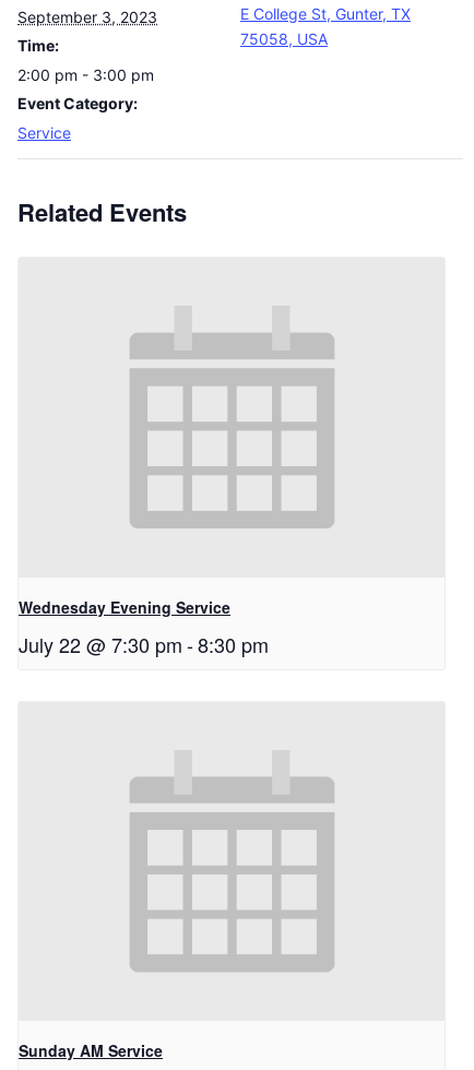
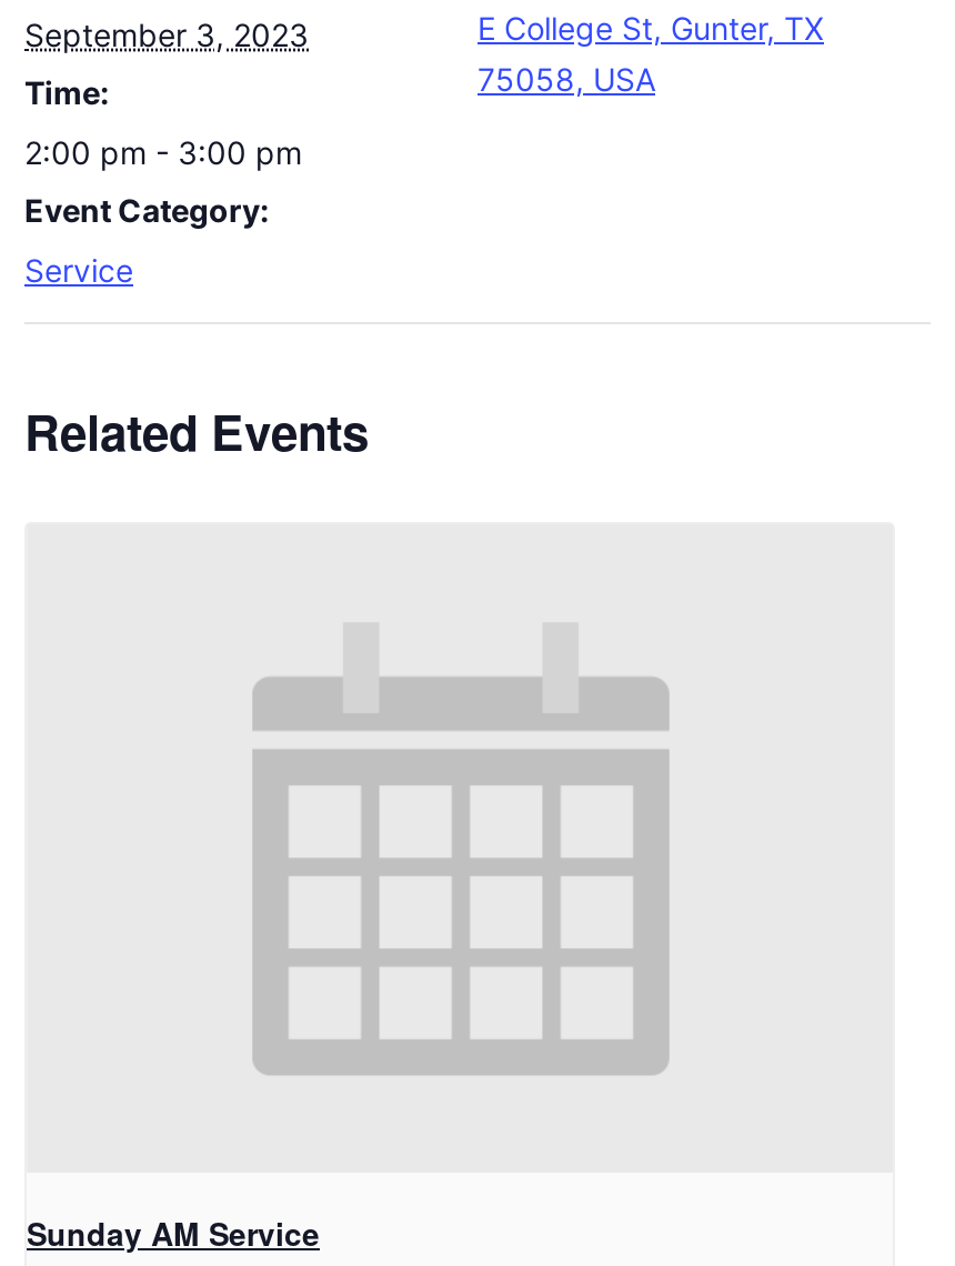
- Wednesday Evening Service
- July 22 @ 7:30 pm - 8:30 pm
